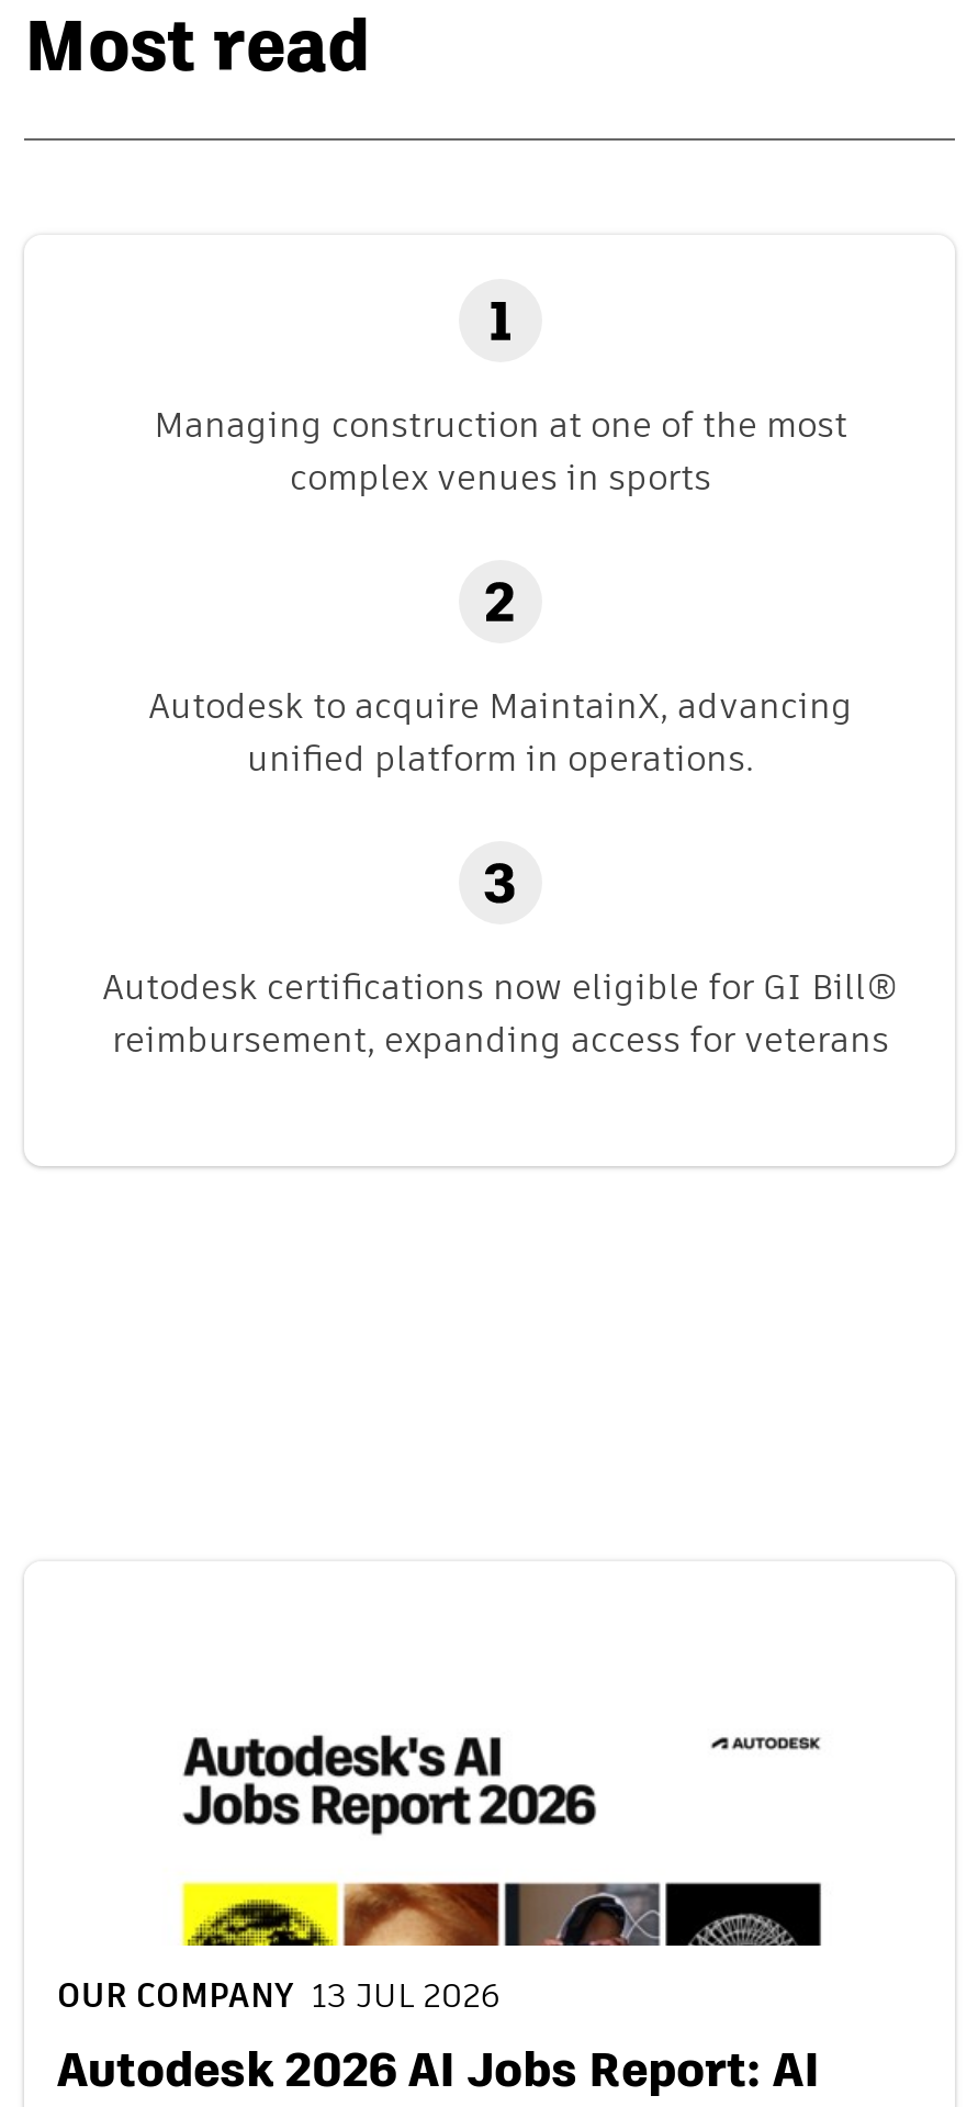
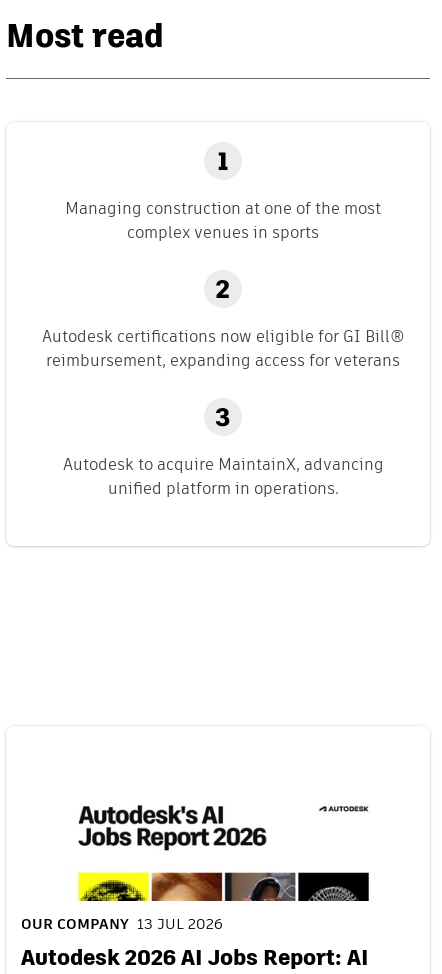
moved down: Autodesk to acquire MaintainX, advancing | unified platform in operations.

moved up: Autodesk certifications now eligible for GI Bill® | reimbursement, expanding access for veterans
